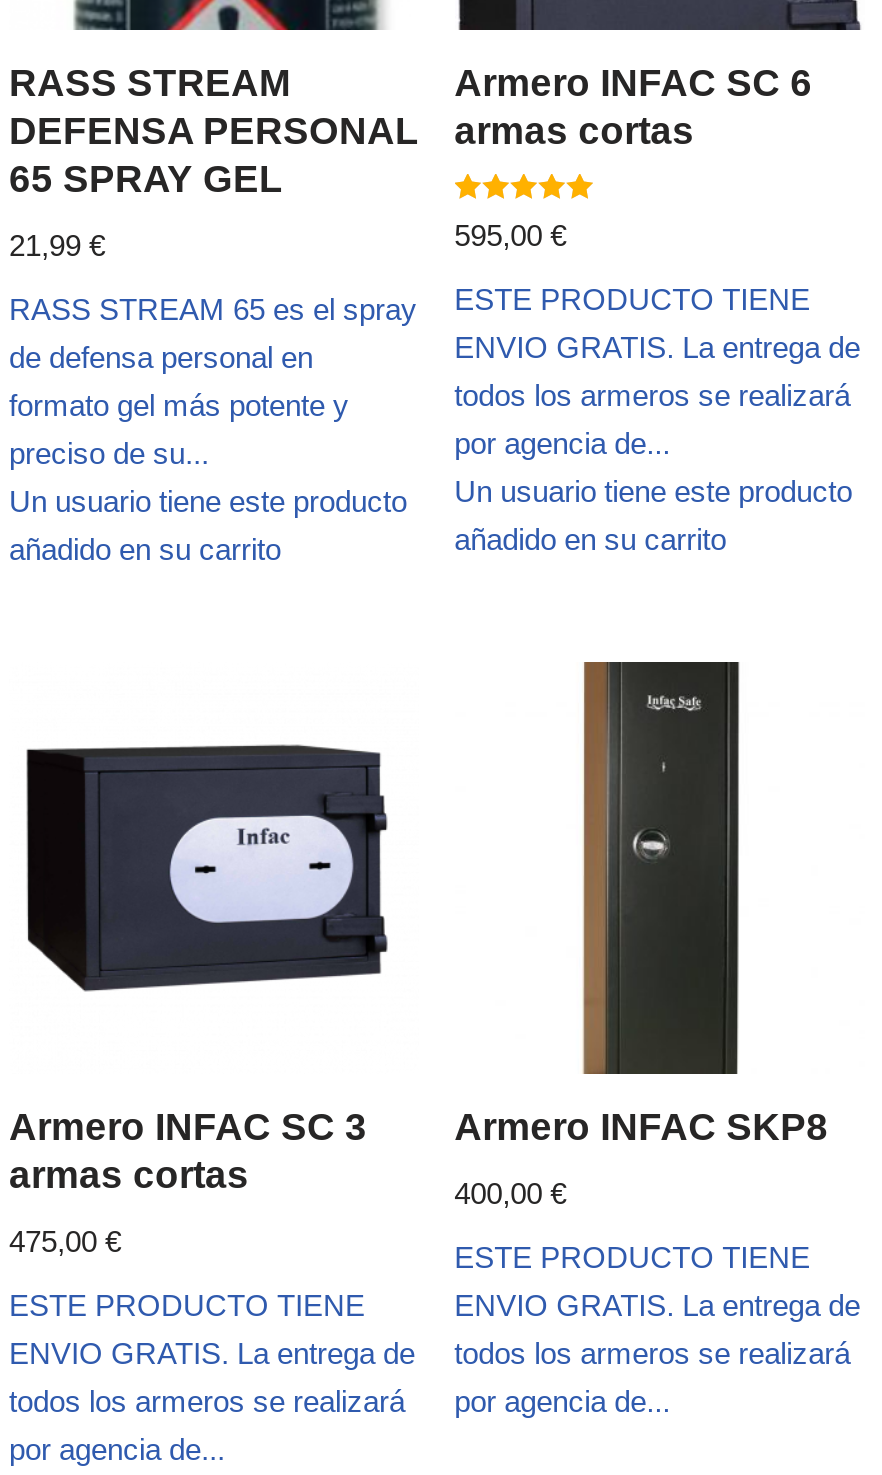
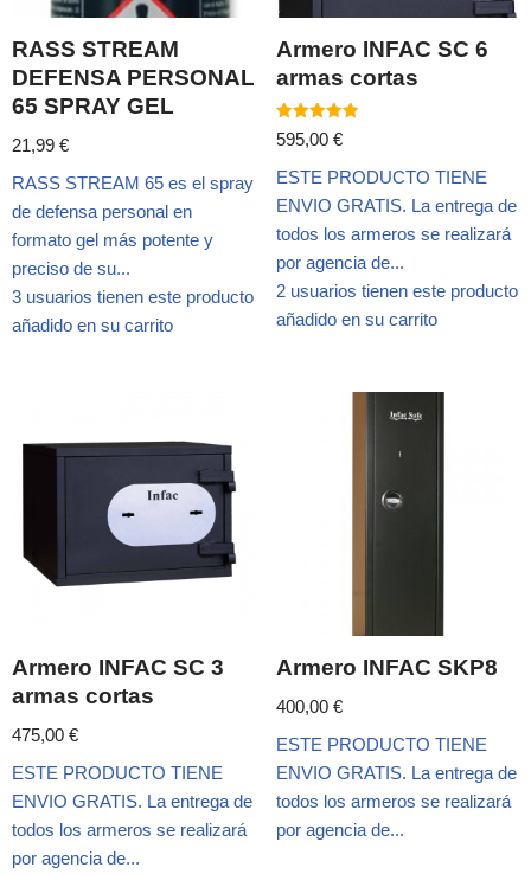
- Un usuario tiene este producto
+ 3 usuarios tienen este producto

- Un usuario tiene este producto
+ 2 usuarios tienen este producto
